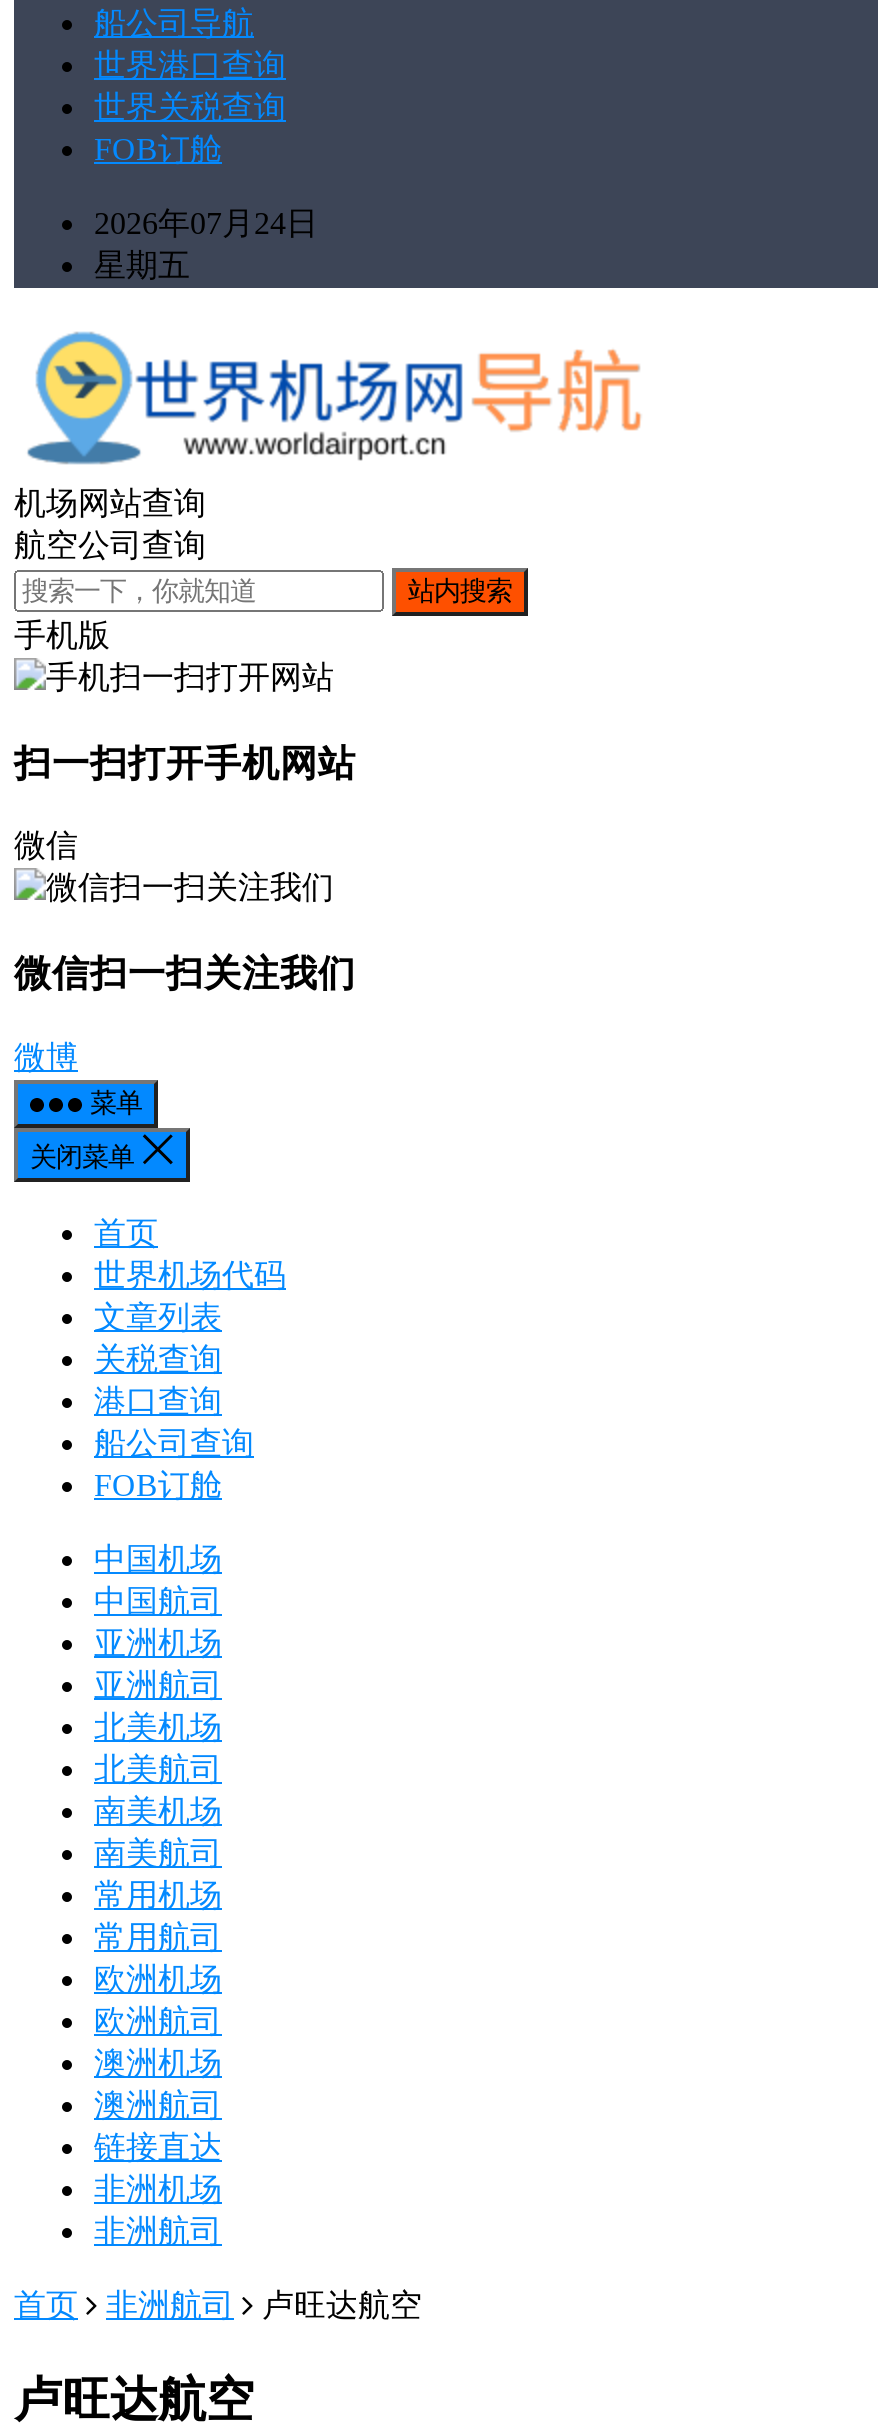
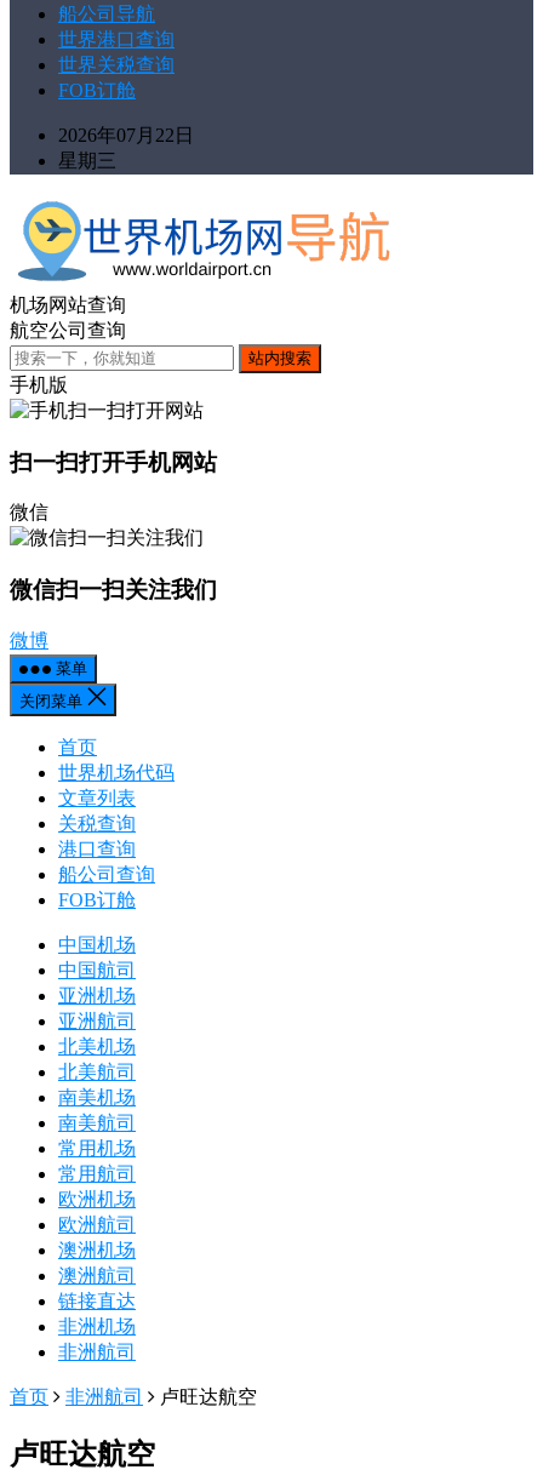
- 2026年07月24日
+ 2026年07月22日

- 星期五
+ 星期三
